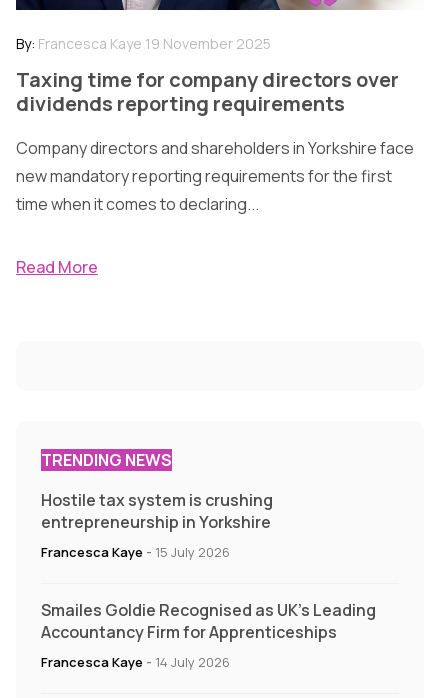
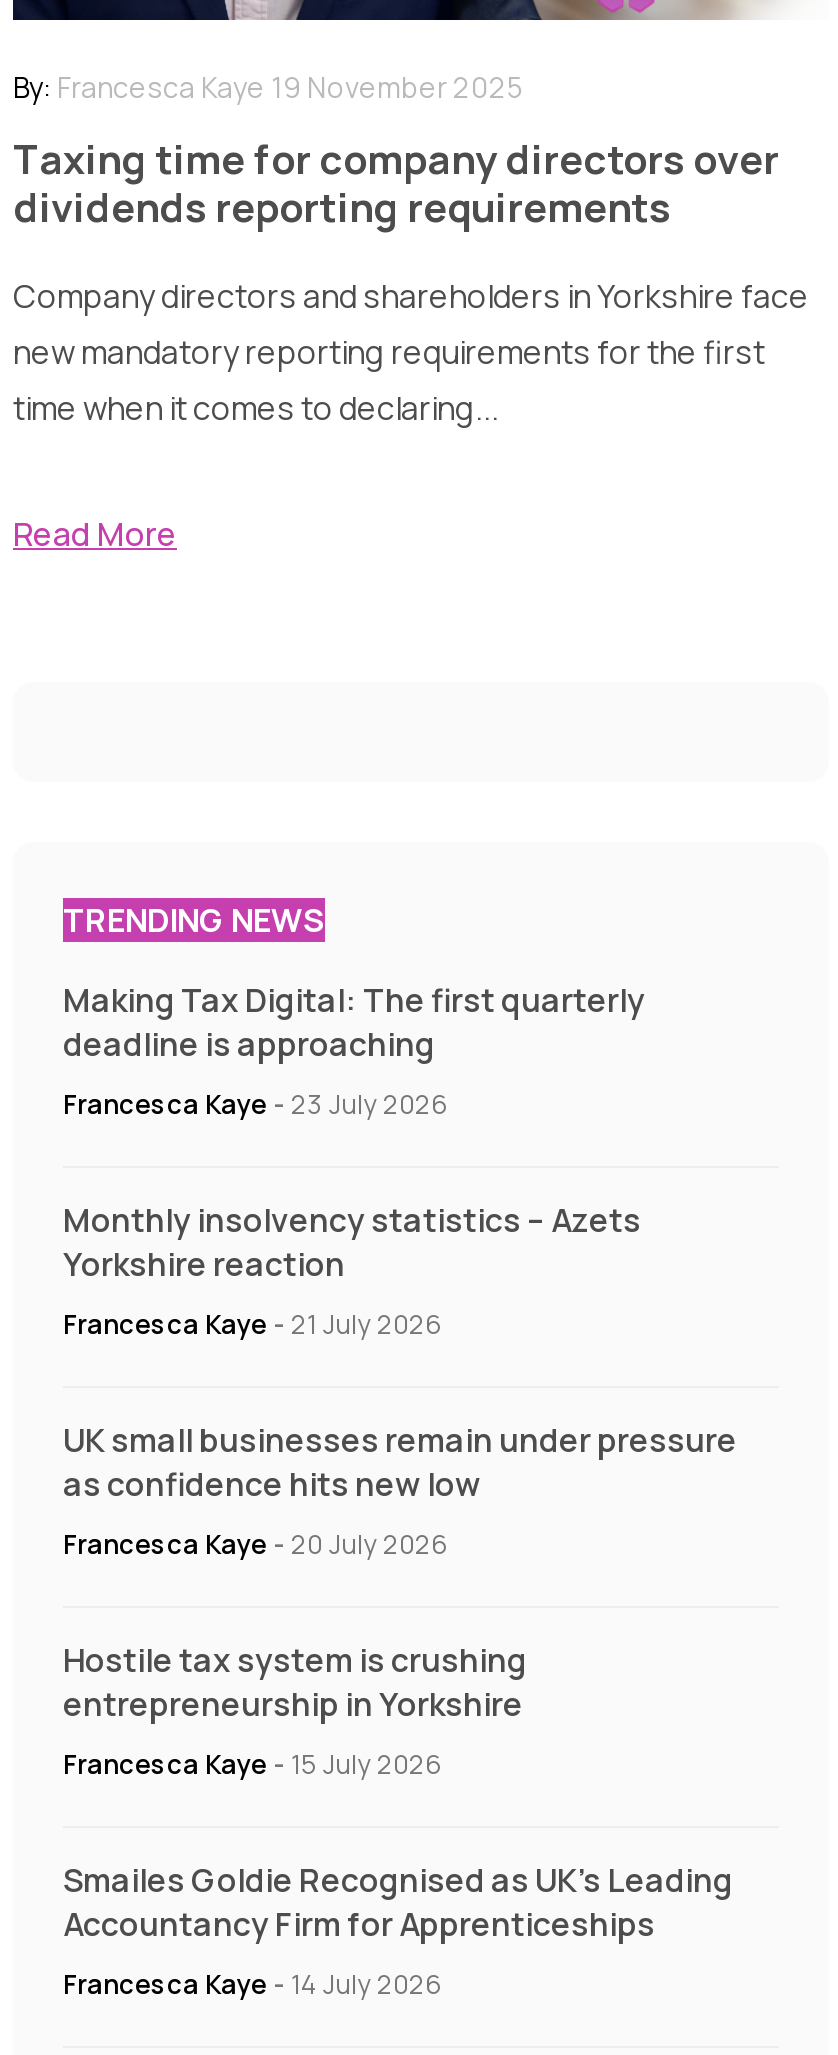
+ Making Tax Digital: The first quarterly
+ deadline is approaching
+ Francesca Kaye - 23 July 2026
+ Monthly insolvency statistics – Azets
+ Yorkshire reaction
+ Francesca Kaye - 21 July 2026
+ UK small businesses remain under pressure
+ as confidence hits new low
+ Francesca Kaye - 20 July 2026
